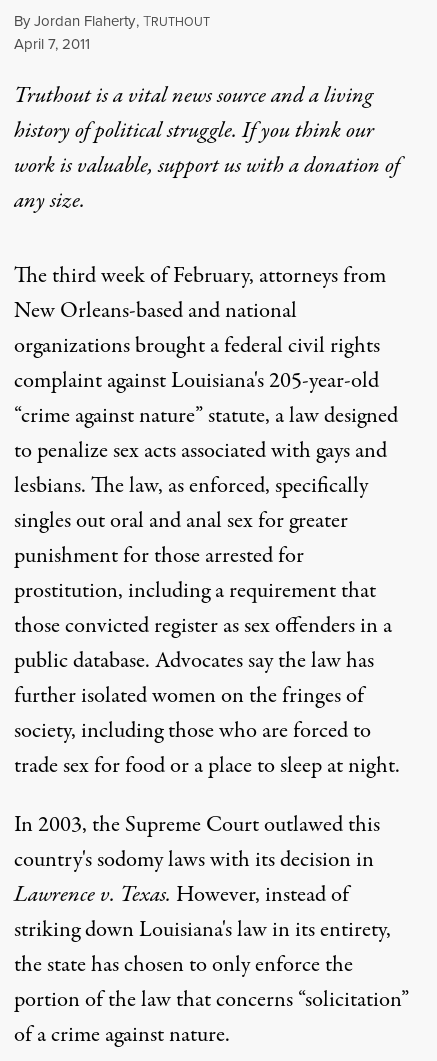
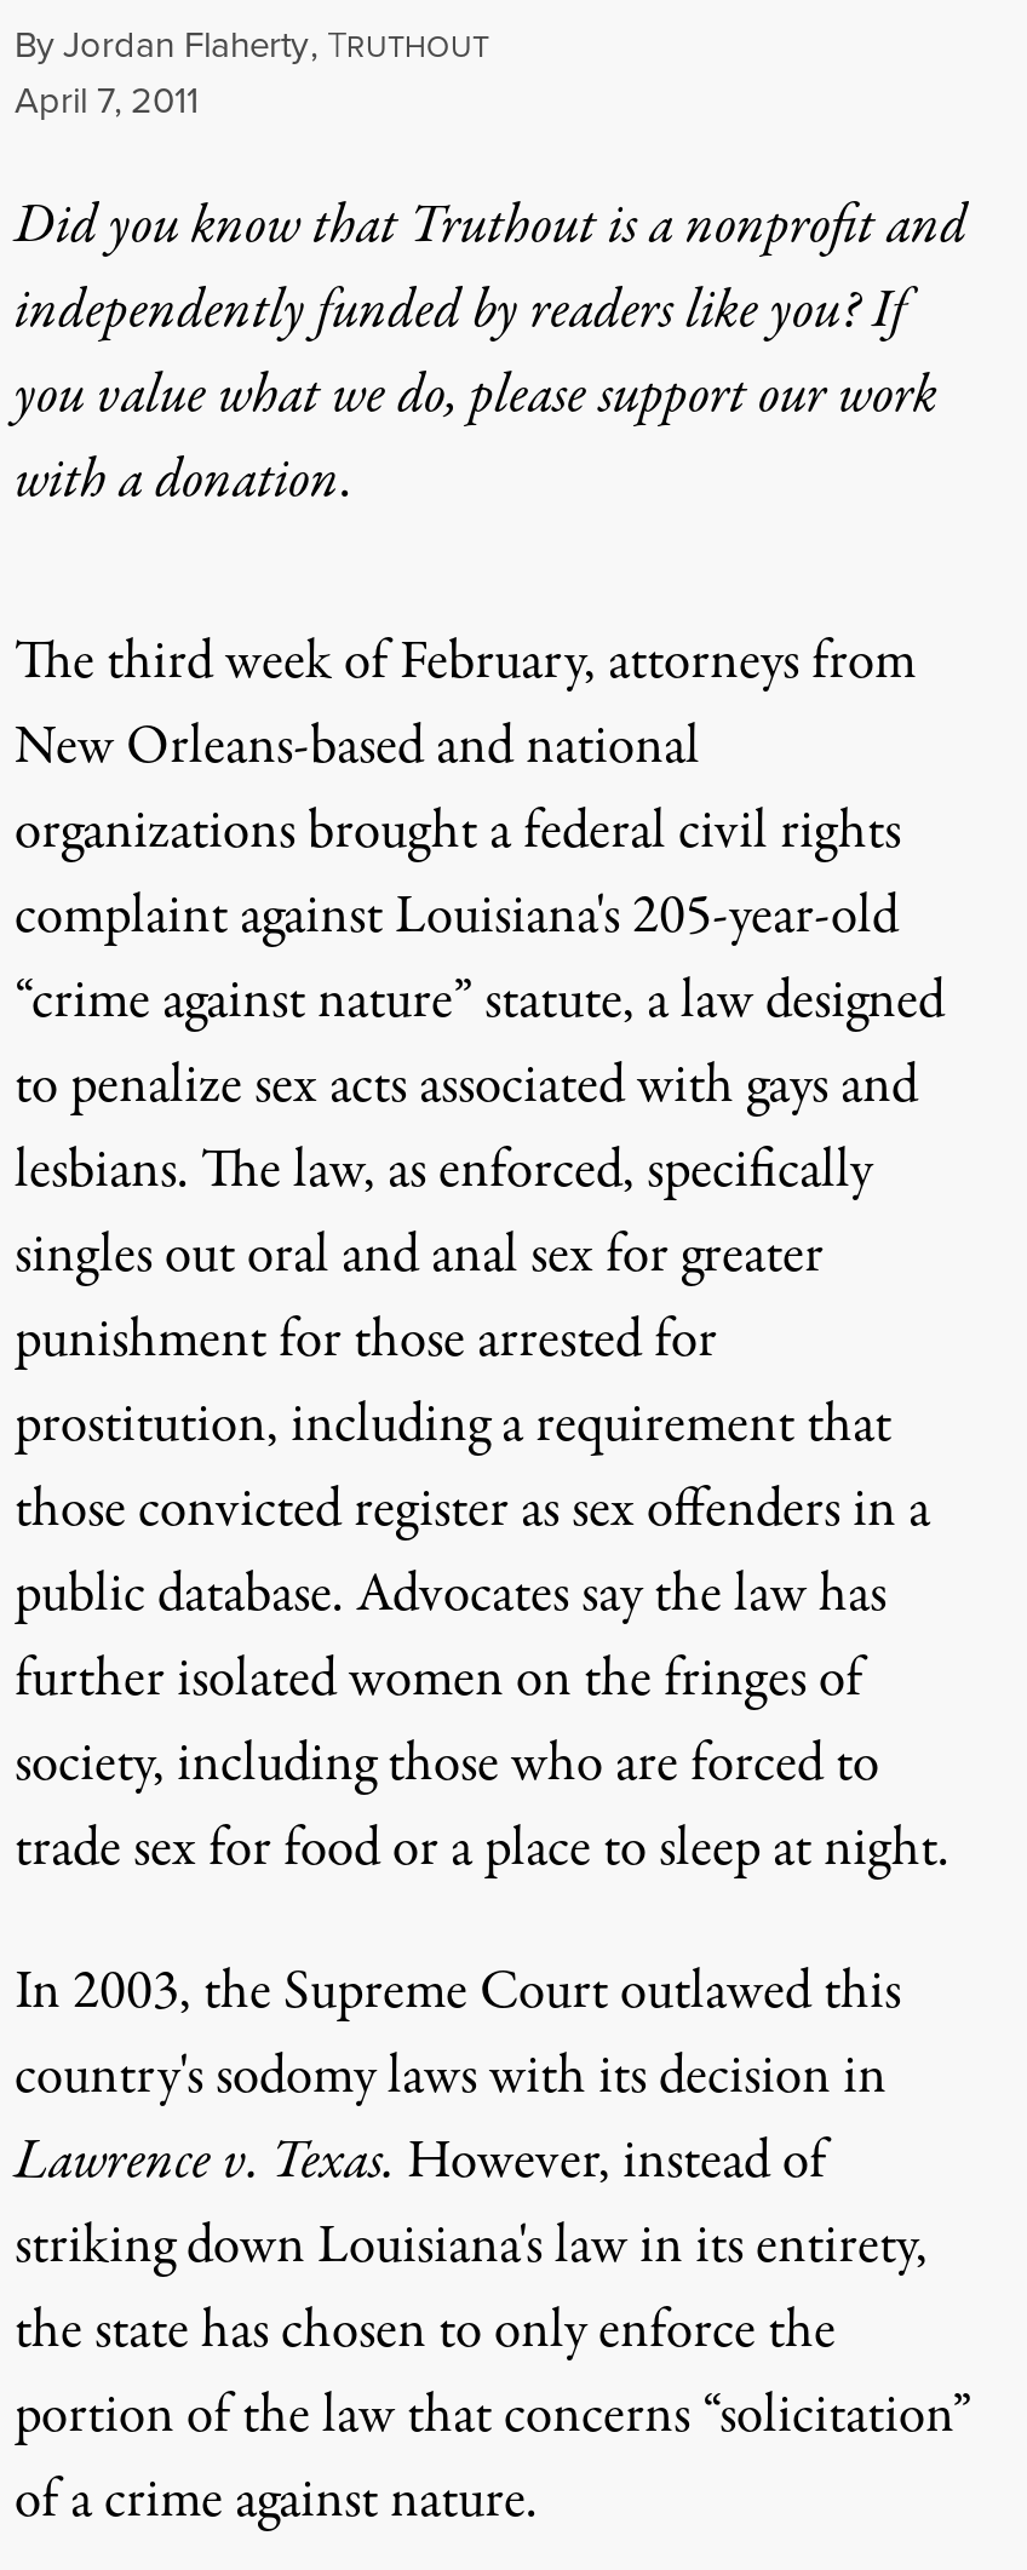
- Truthout is a vital news source and a living
- history of political struggle. If you think our
- work is valuable, support us with a donation of
- any size.
+ Did you know that Truthout is a nonprofit and
+ independently funded by readers like you? If
+ you value what we do, please support our work
+ with a donation.
